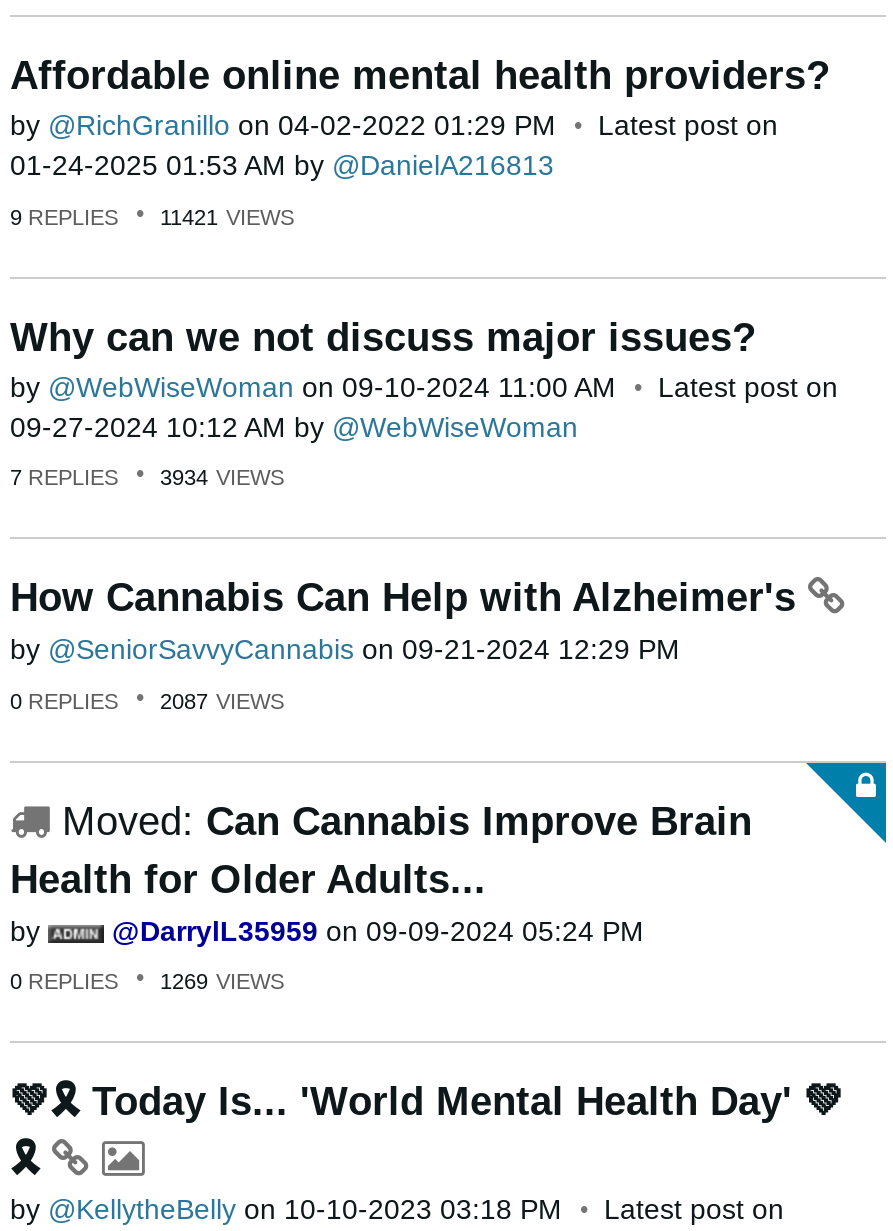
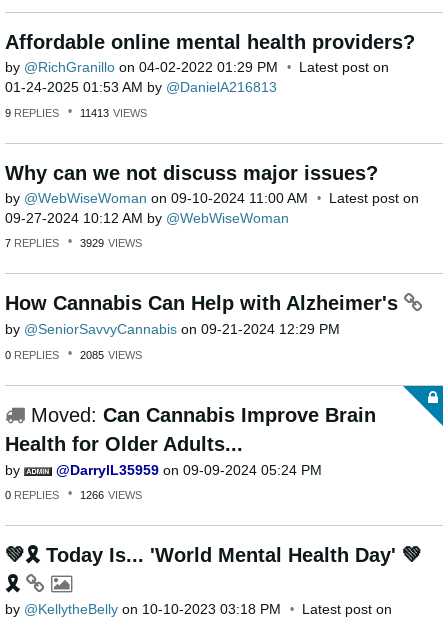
- 9 REPLIES 11421 VIEWS
+ 9 REPLIES 11413 VIEWS

- 7 REPLIES 3934 VIEWS
+ 7 REPLIES 3929 VIEWS

- 0 REPLIES 2087 VIEWS
+ 0 REPLIES 2085 VIEWS

- 0 REPLIES 1269 VIEWS
+ 0 REPLIES 1266 VIEWS
